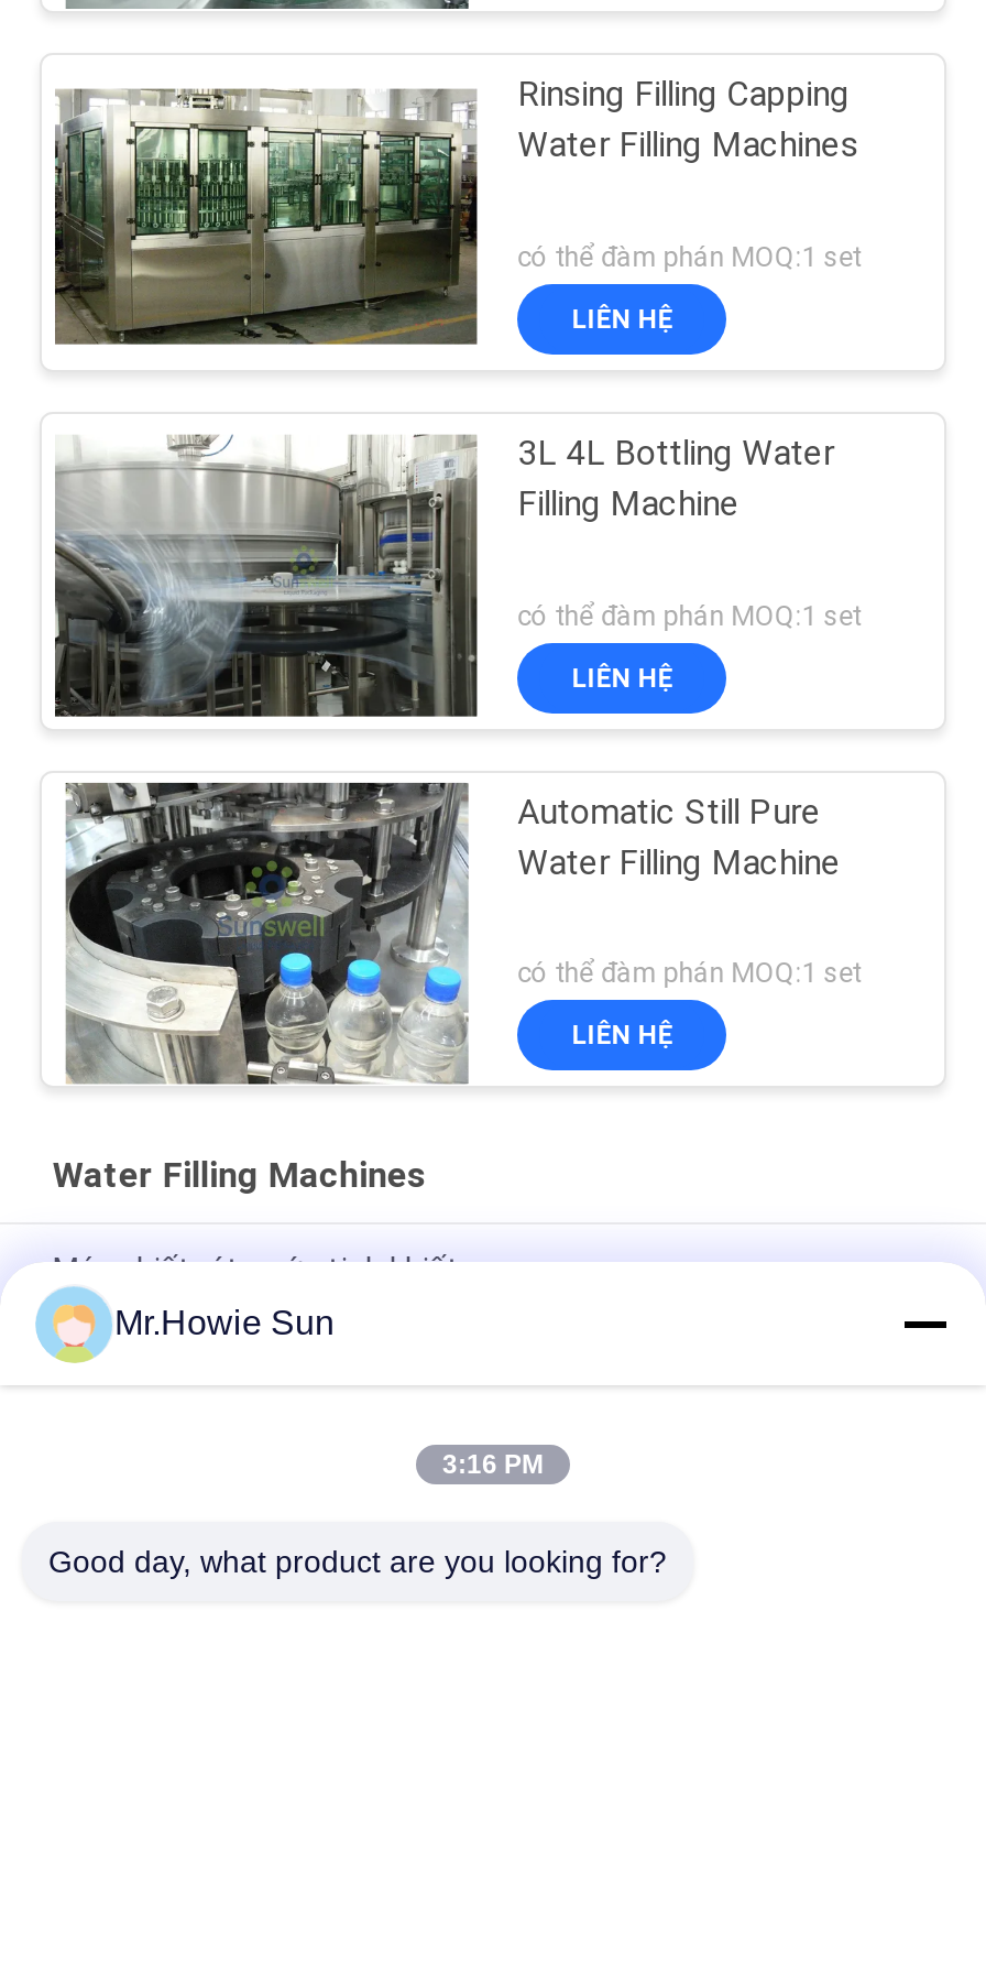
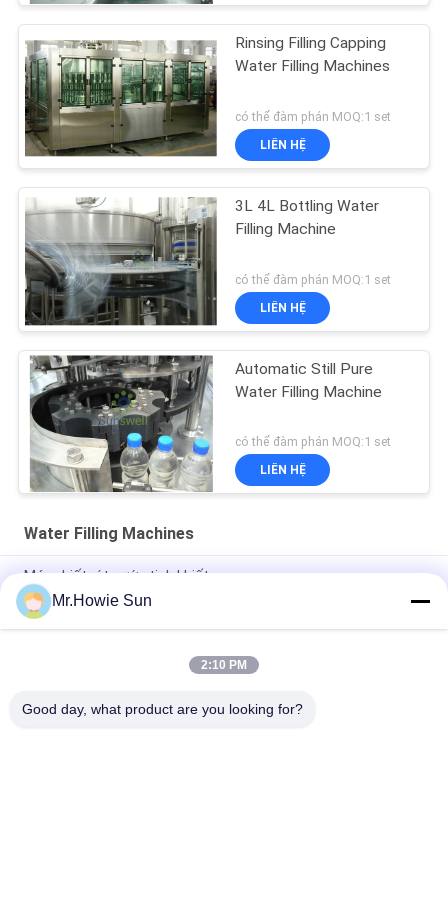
- 3:16 PM
+ 2:10 PM
